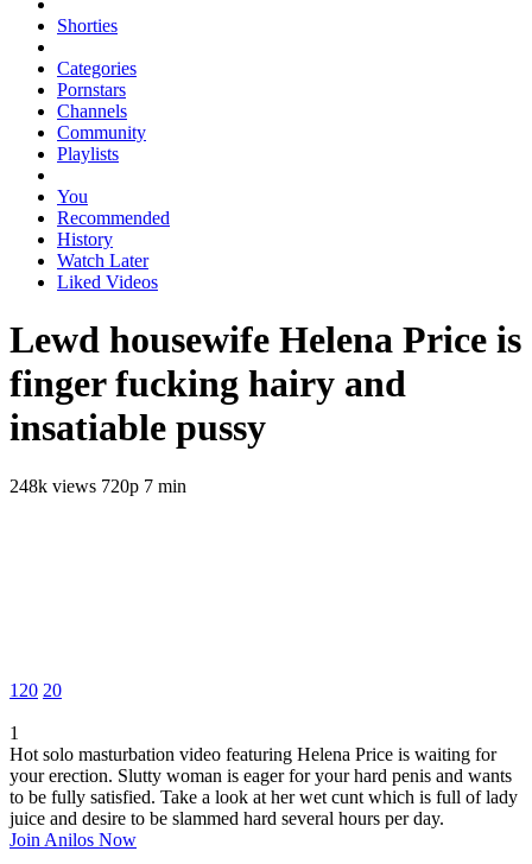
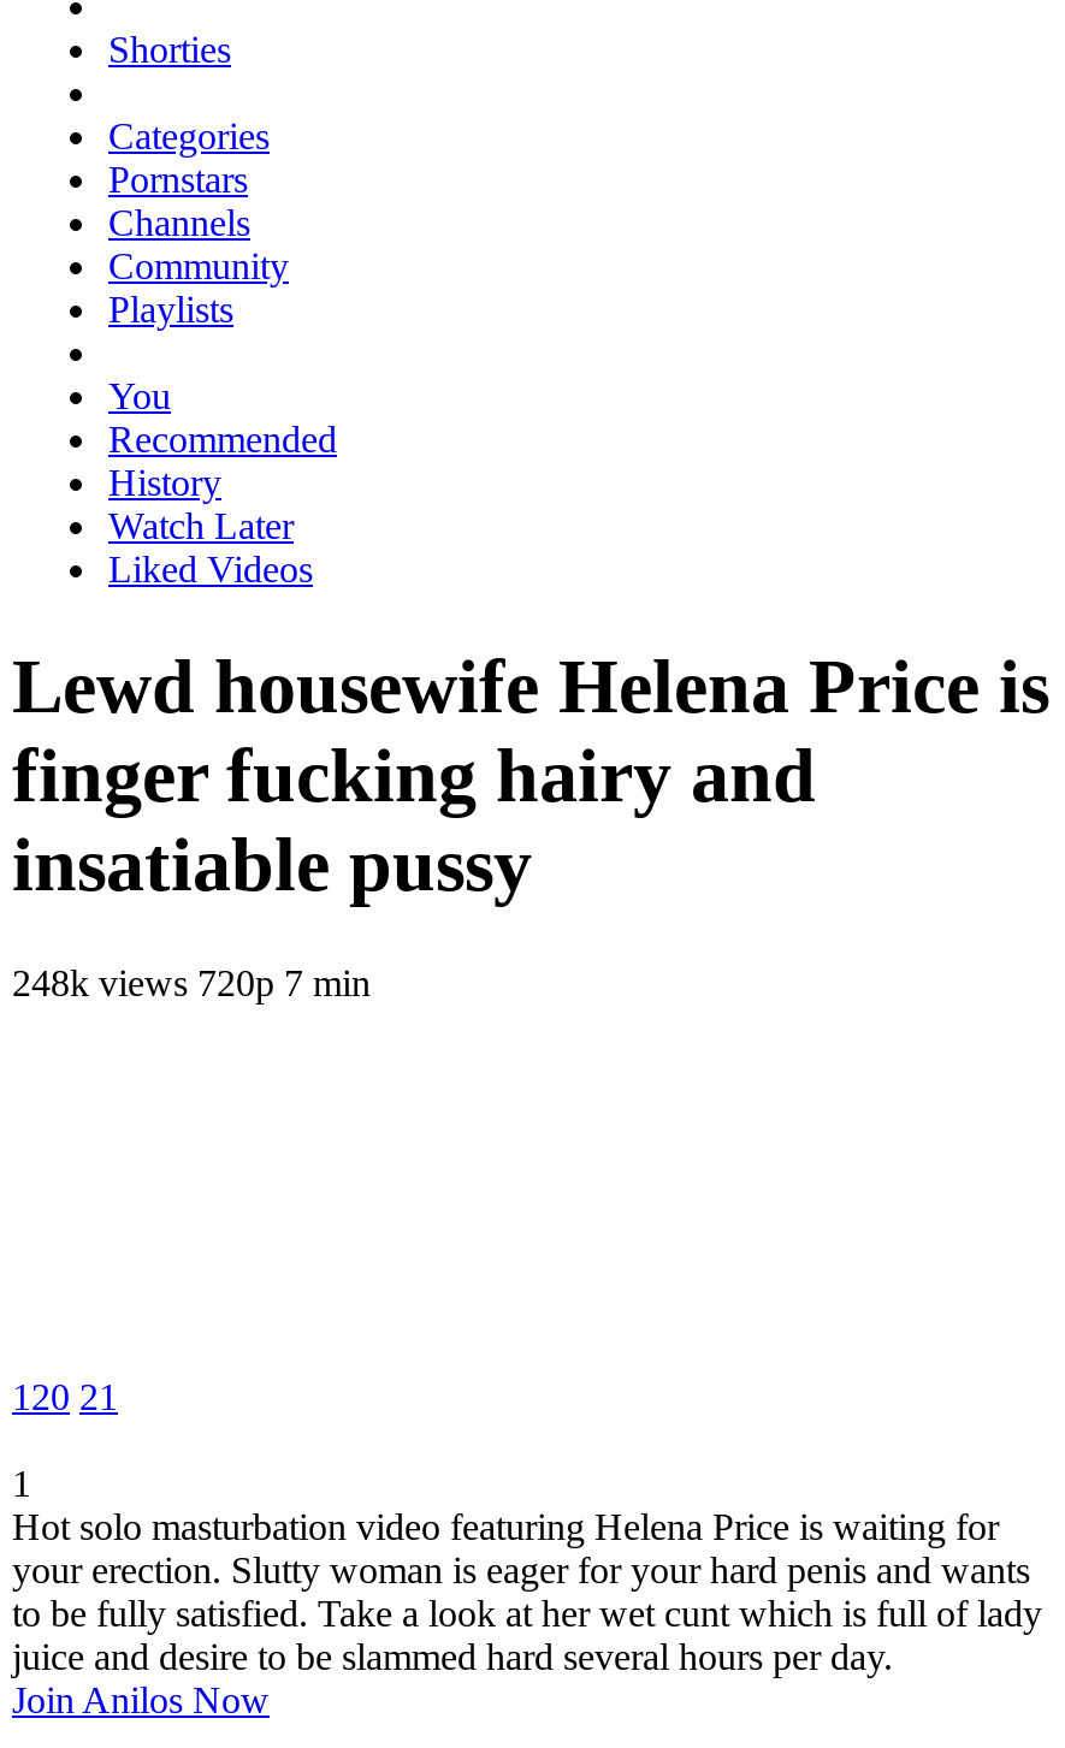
- 120 20
+ 120 21
